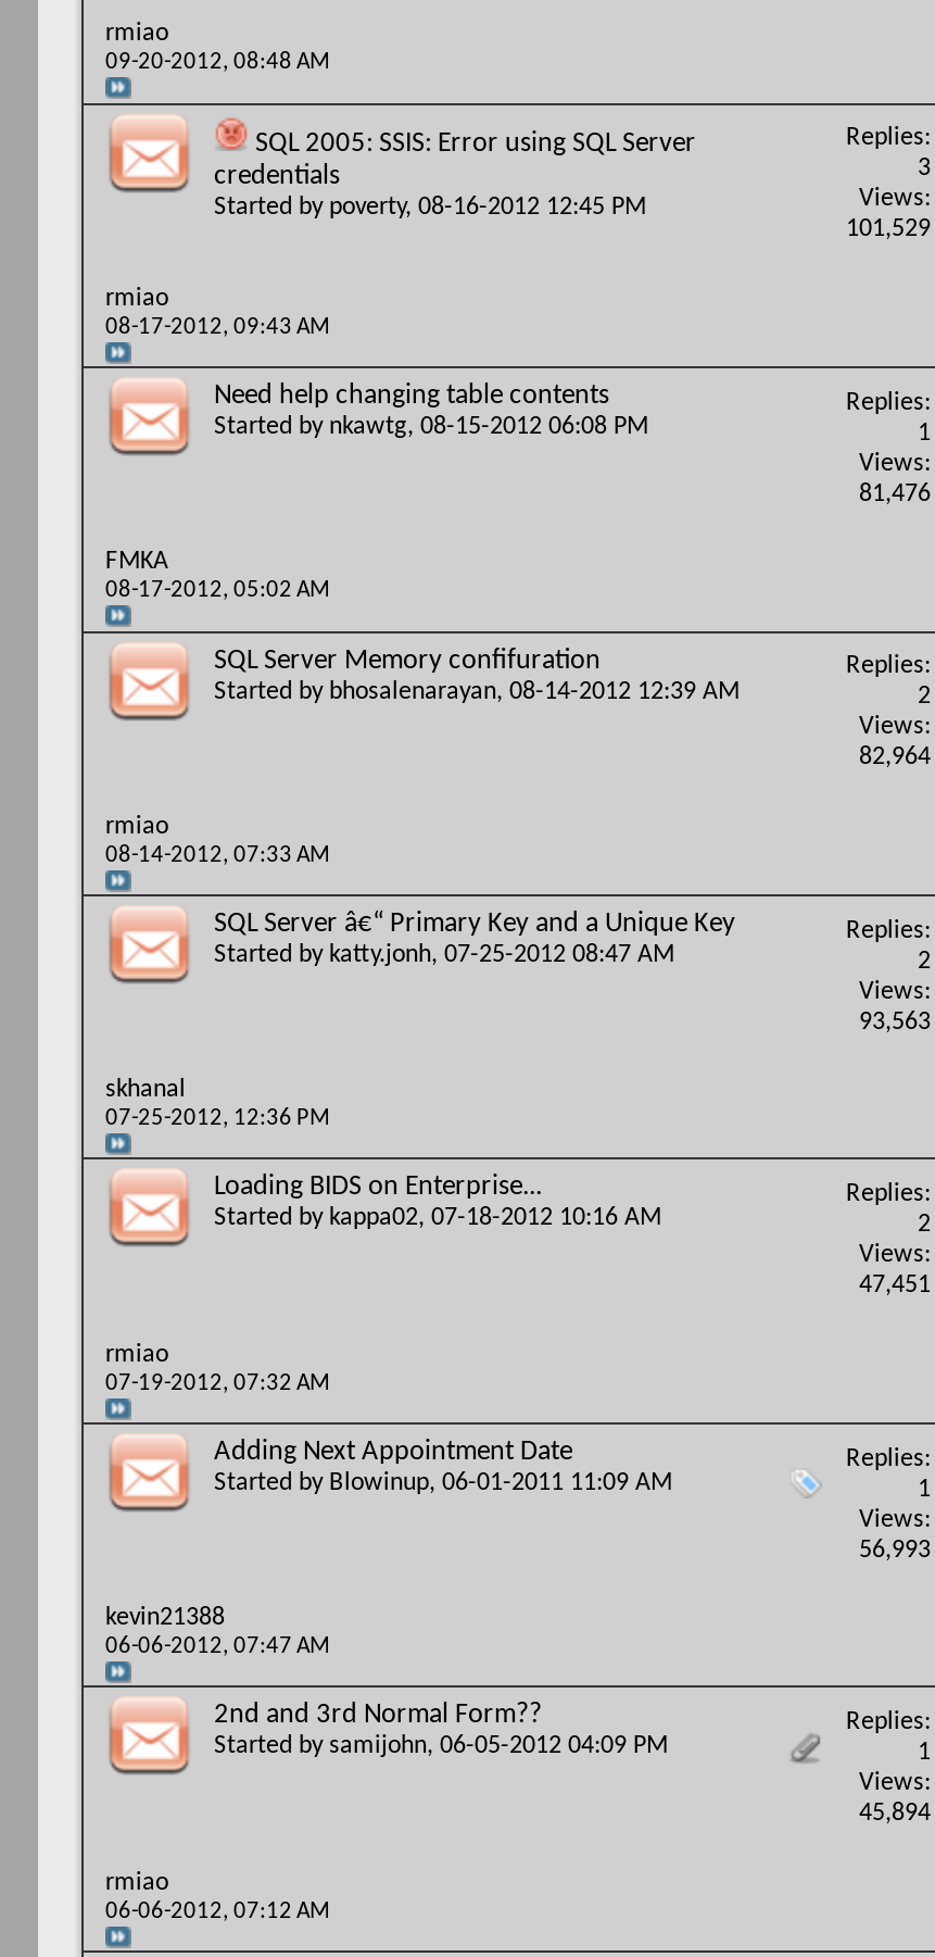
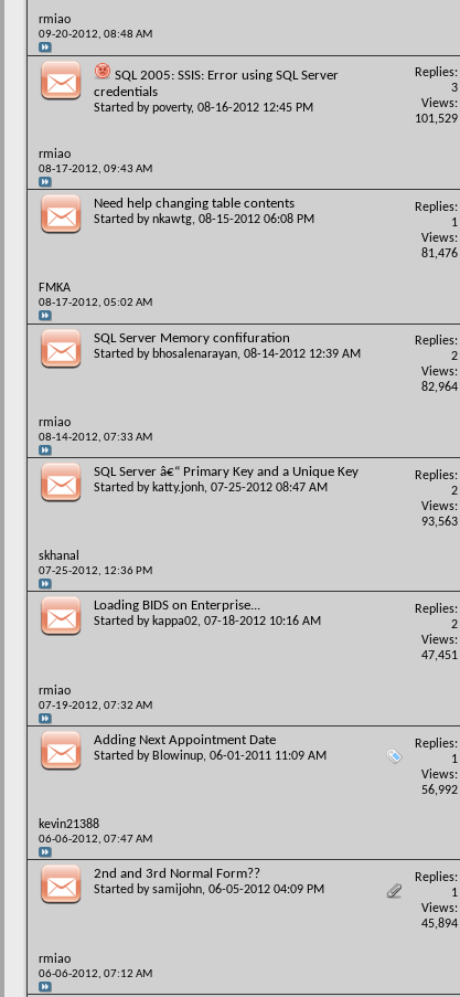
- 56,993
+ 56,992
